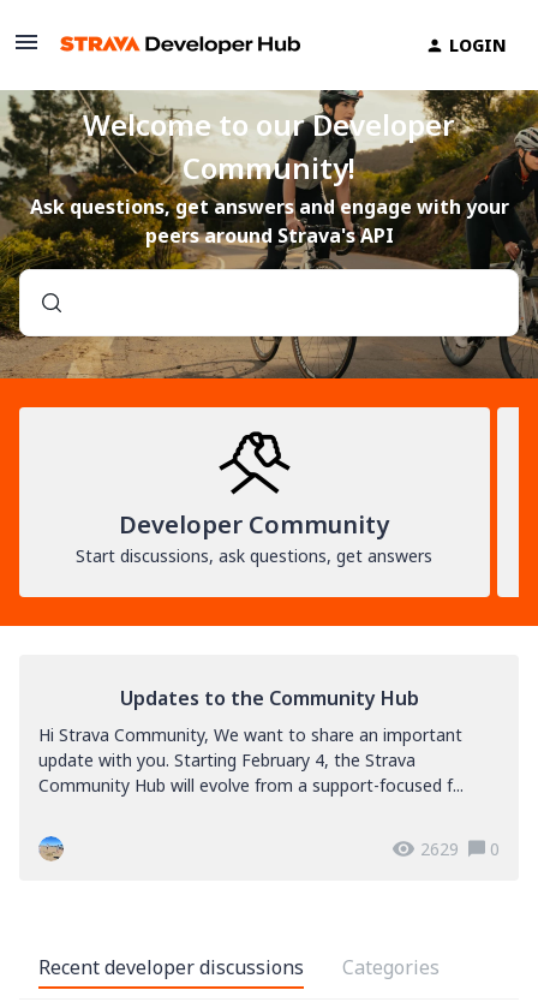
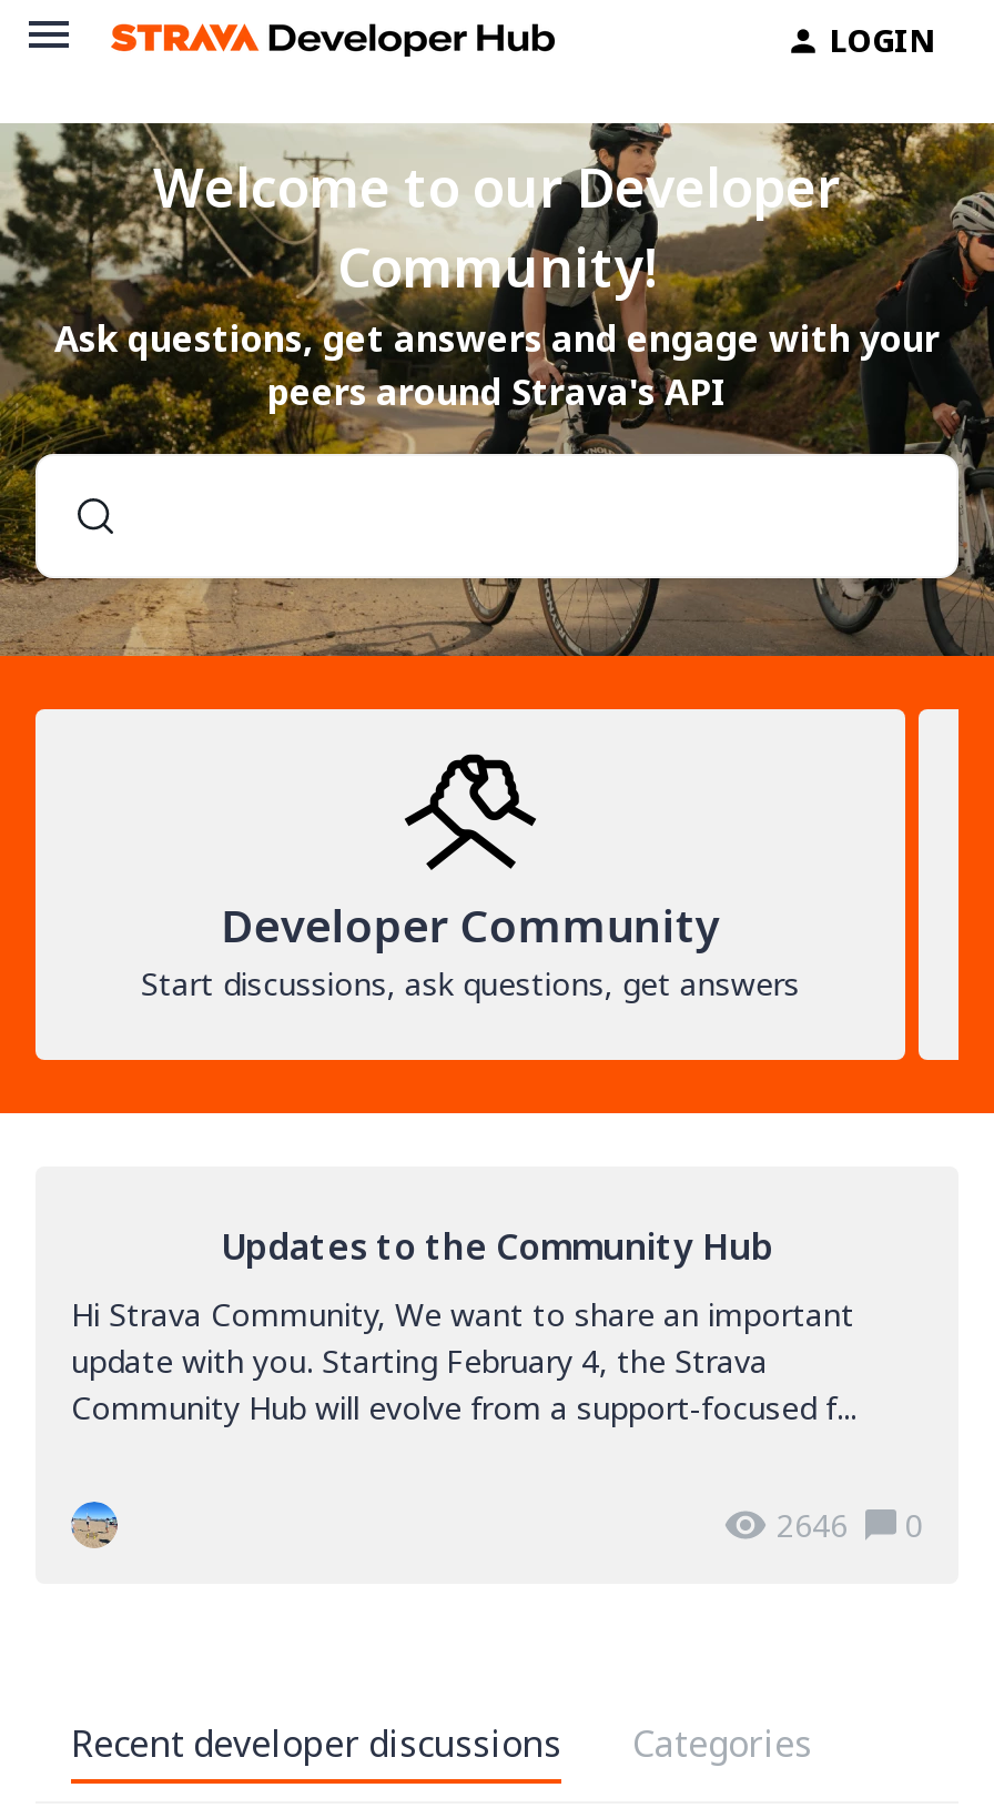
- 2629 0
+ 2646 0
